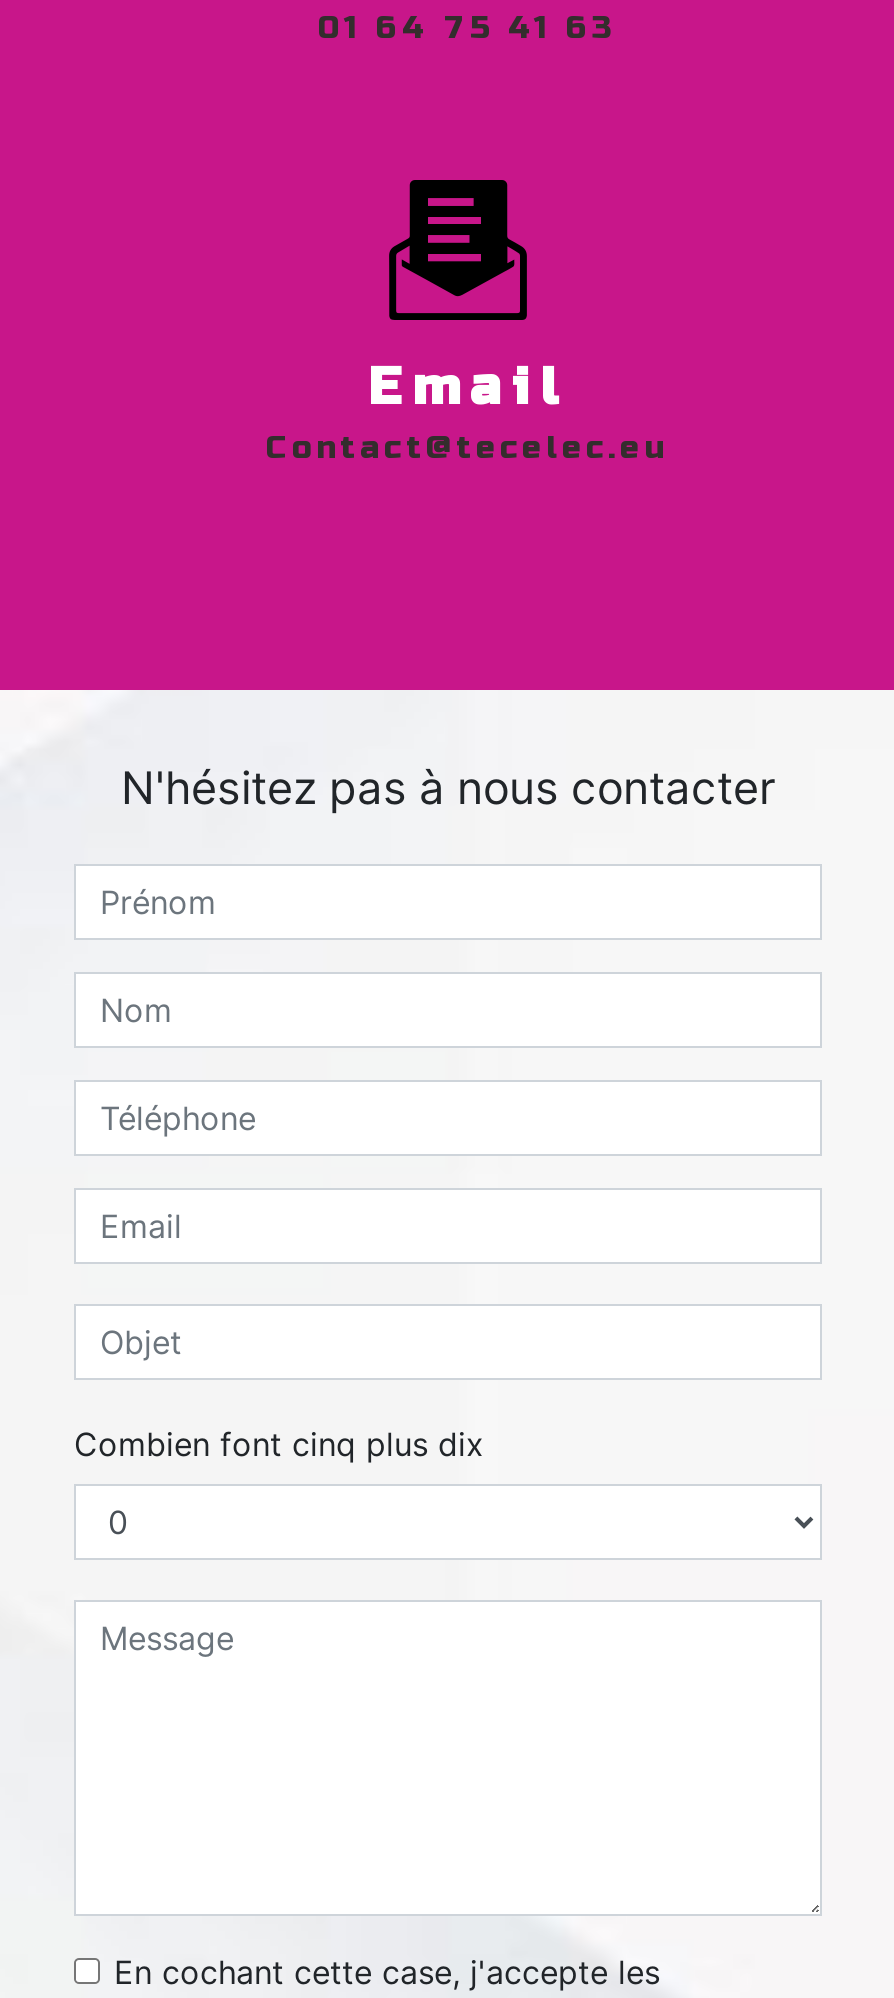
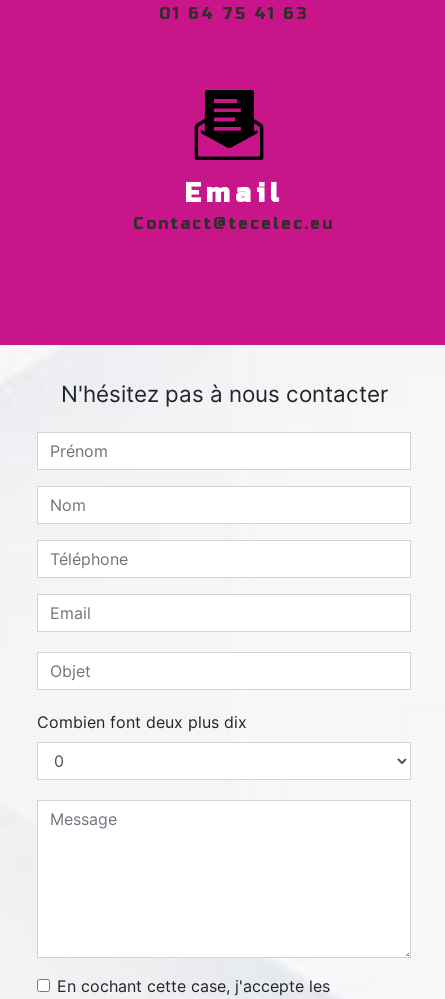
- Combien font cinq plus dix
+ Combien font deux plus dix
